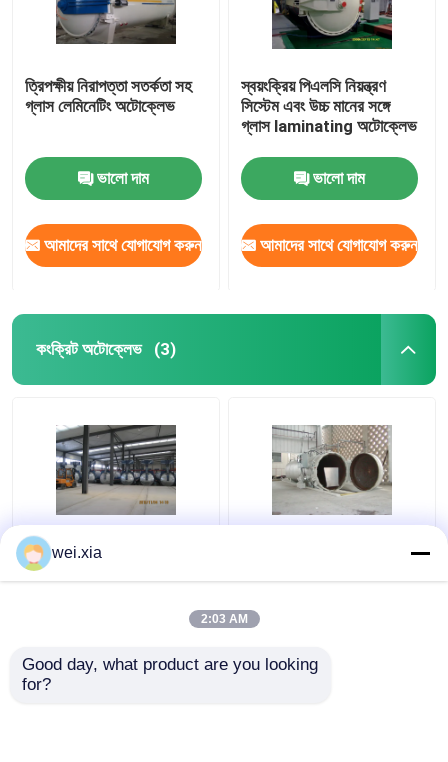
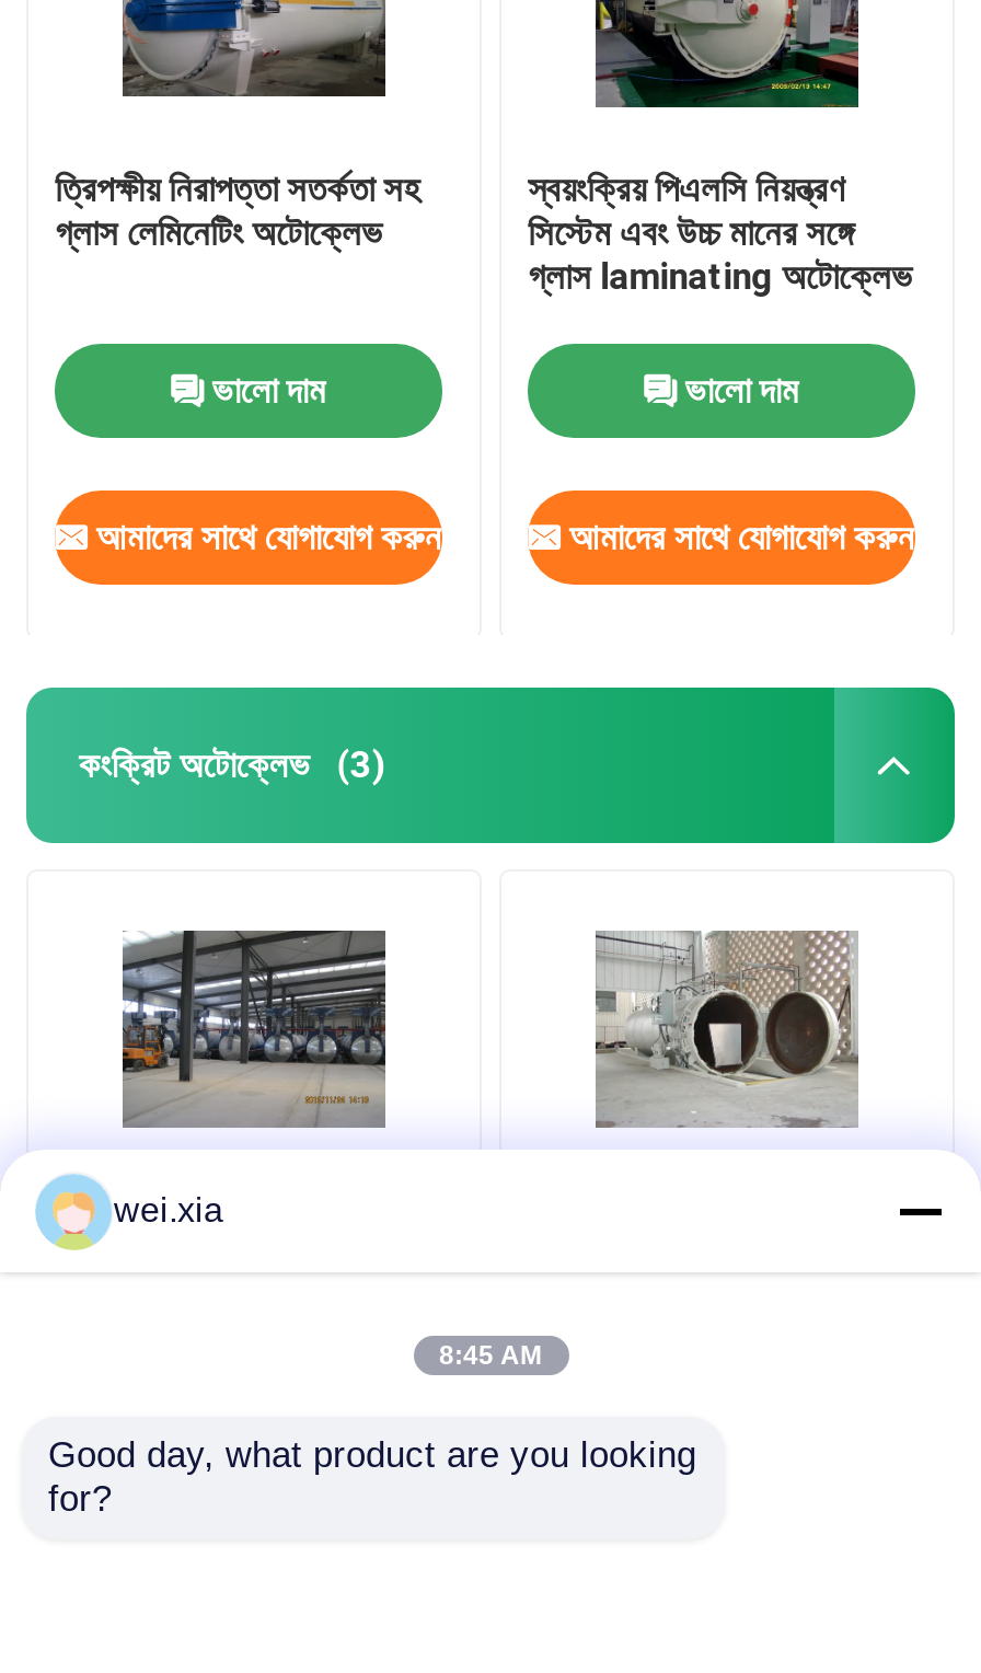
- 2:03 AM
+ 8:45 AM
